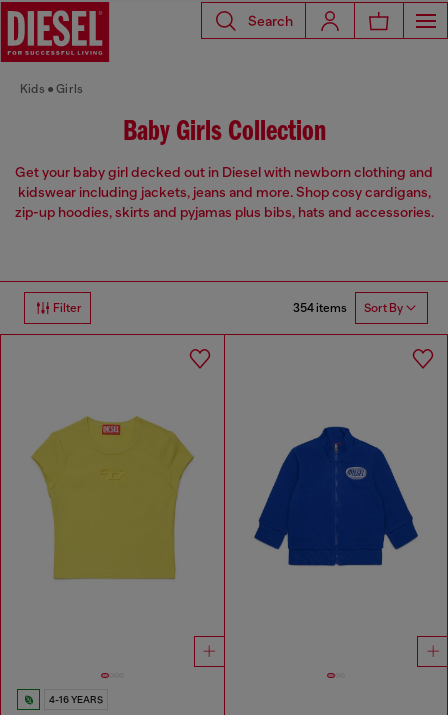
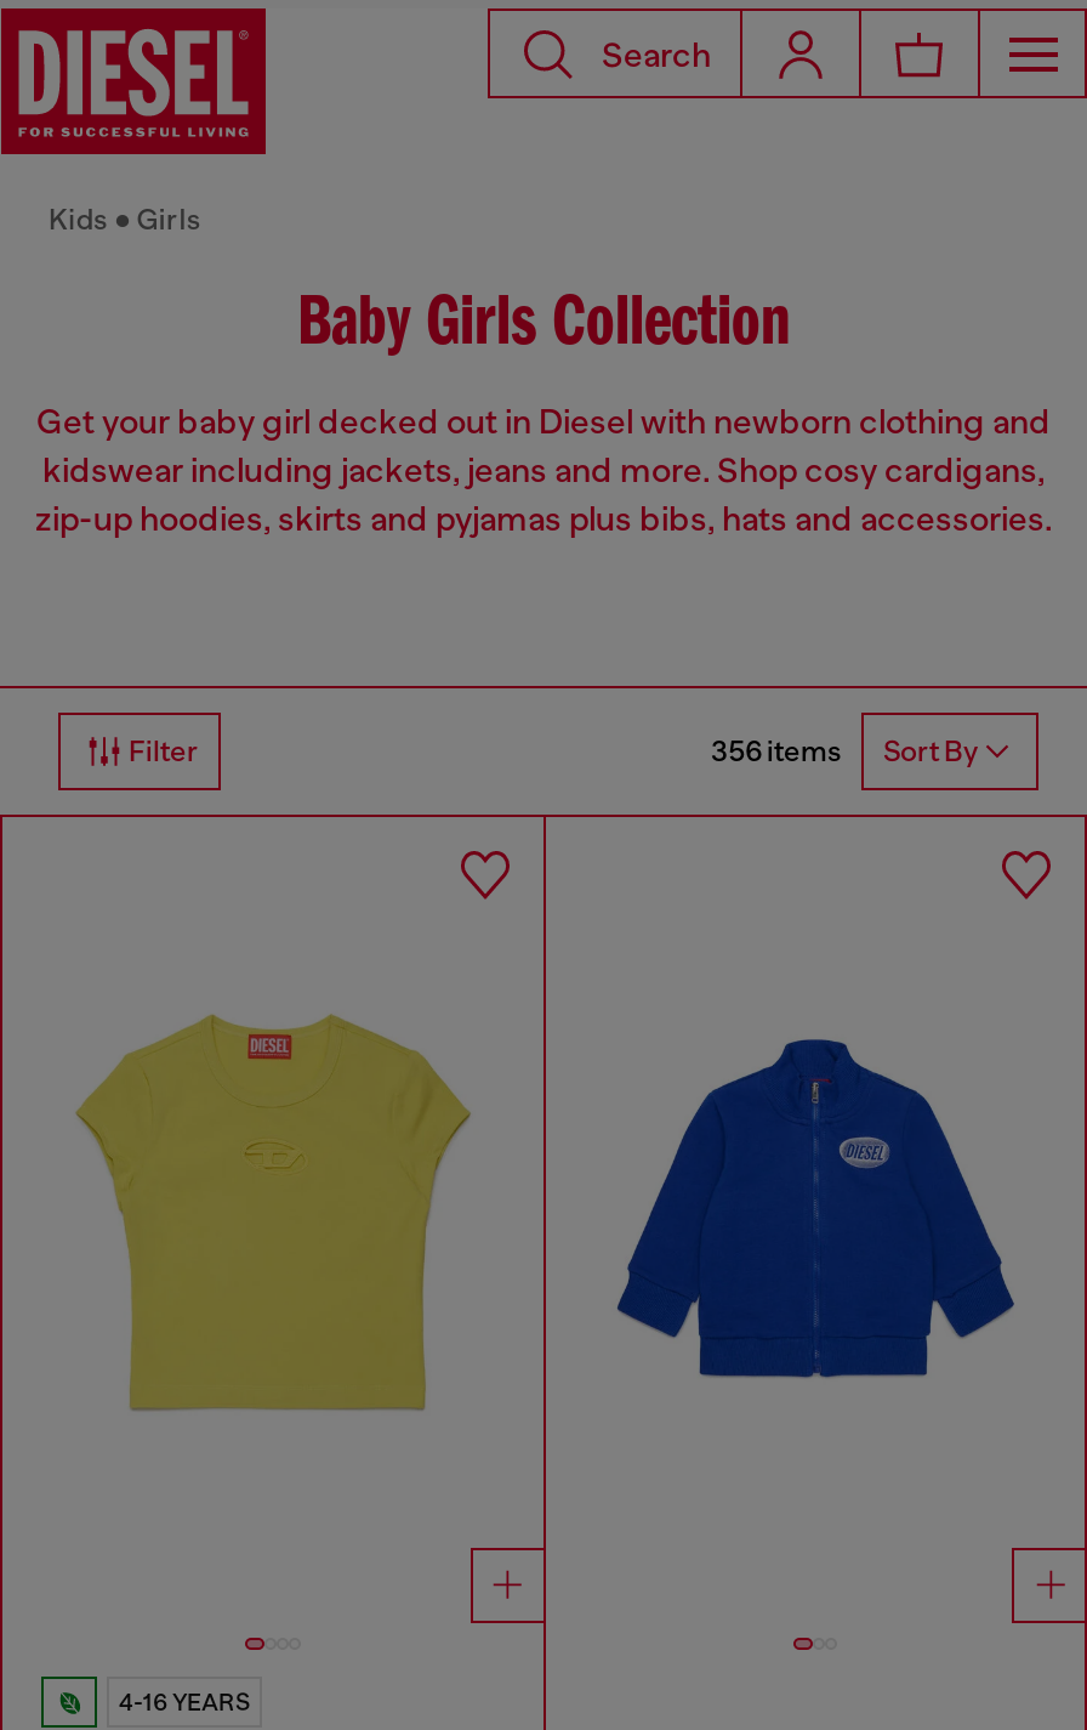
- 354 items Sort By
+ 356 items Sort By
